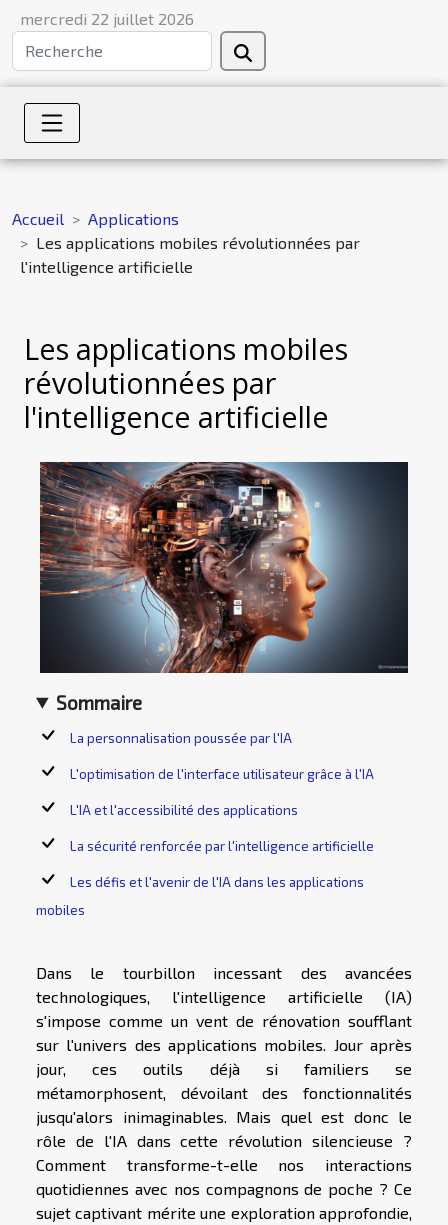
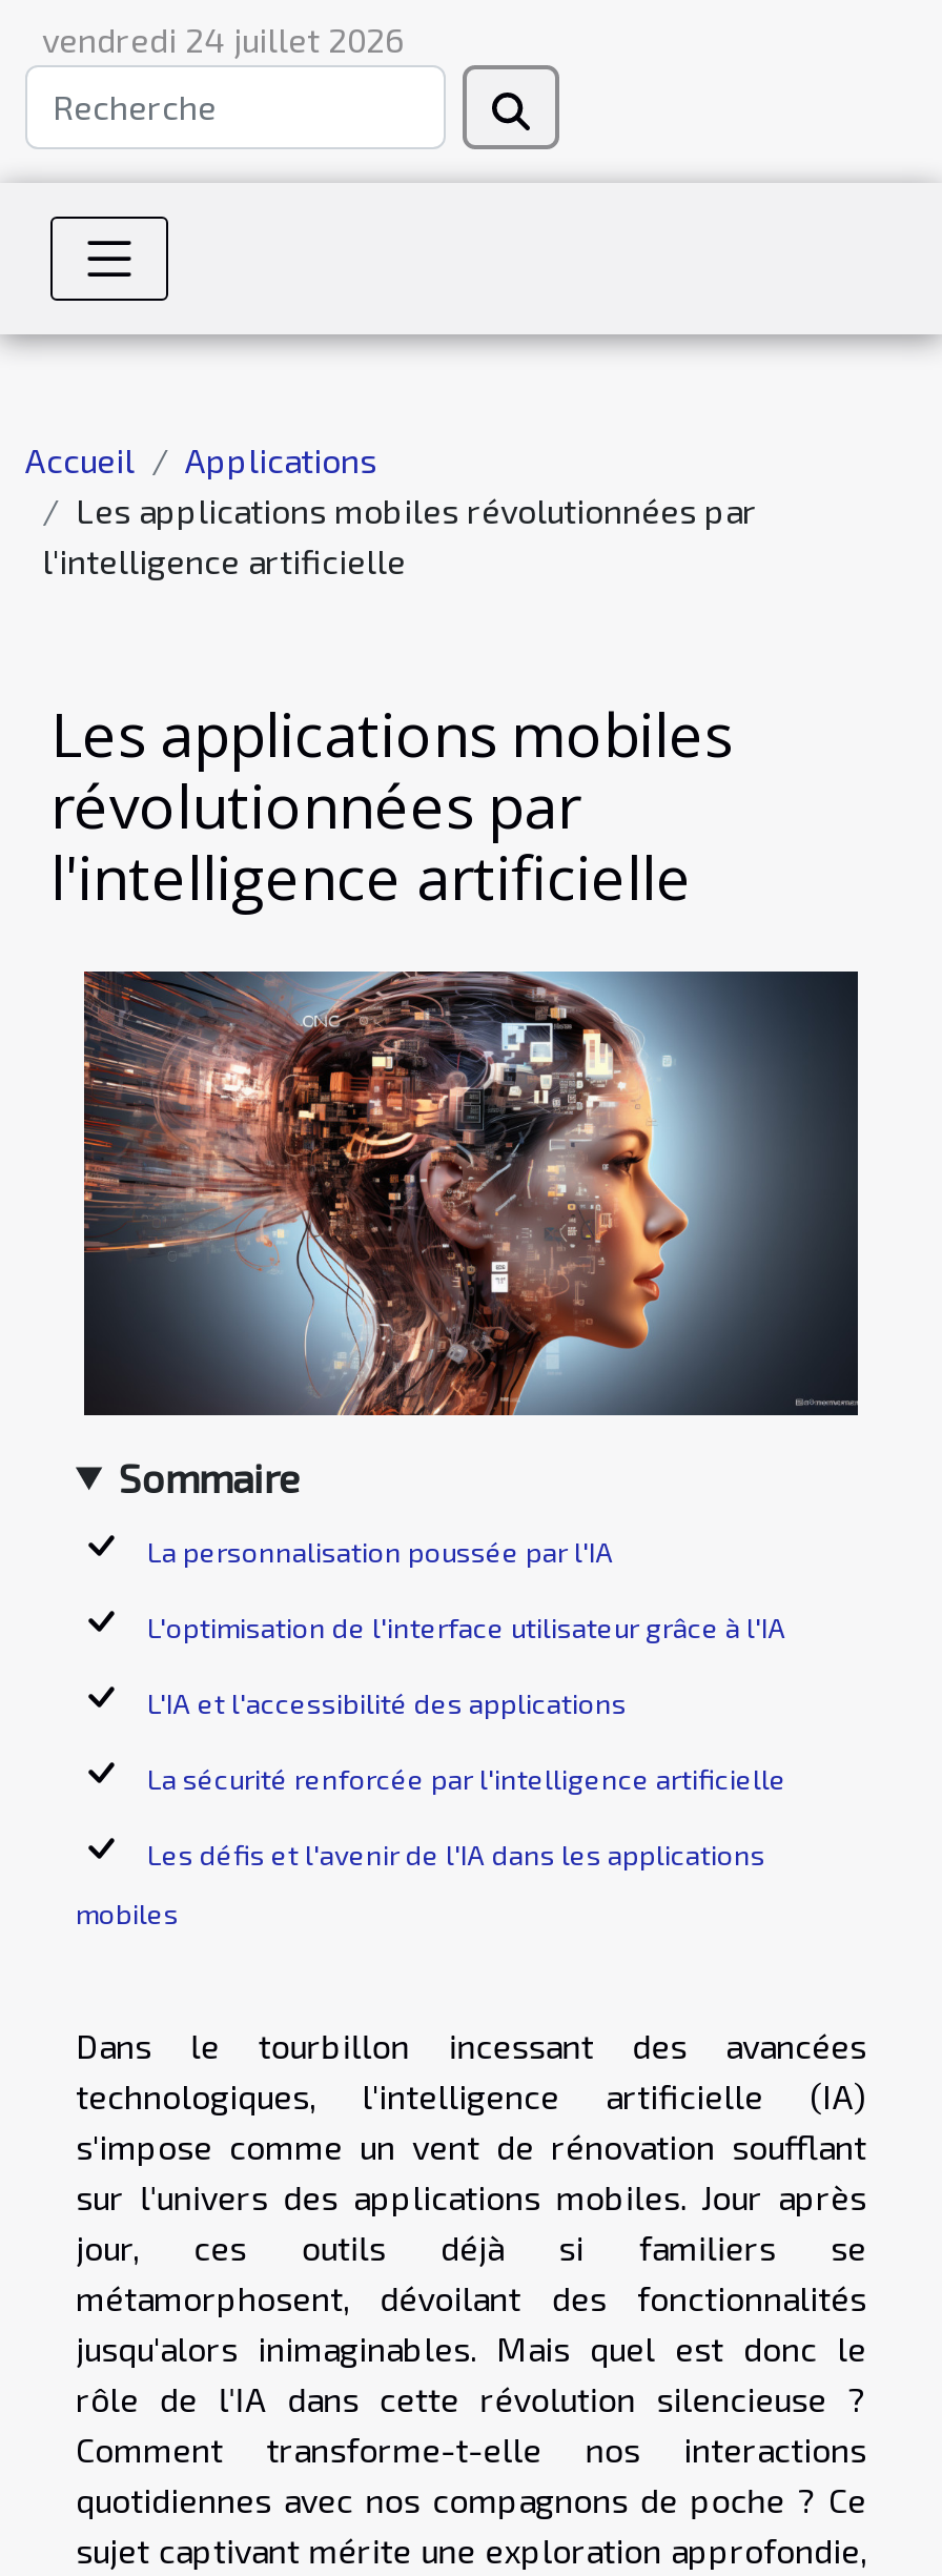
- mercredi 22 juillet 2026
+ vendredi 24 juillet 2026
